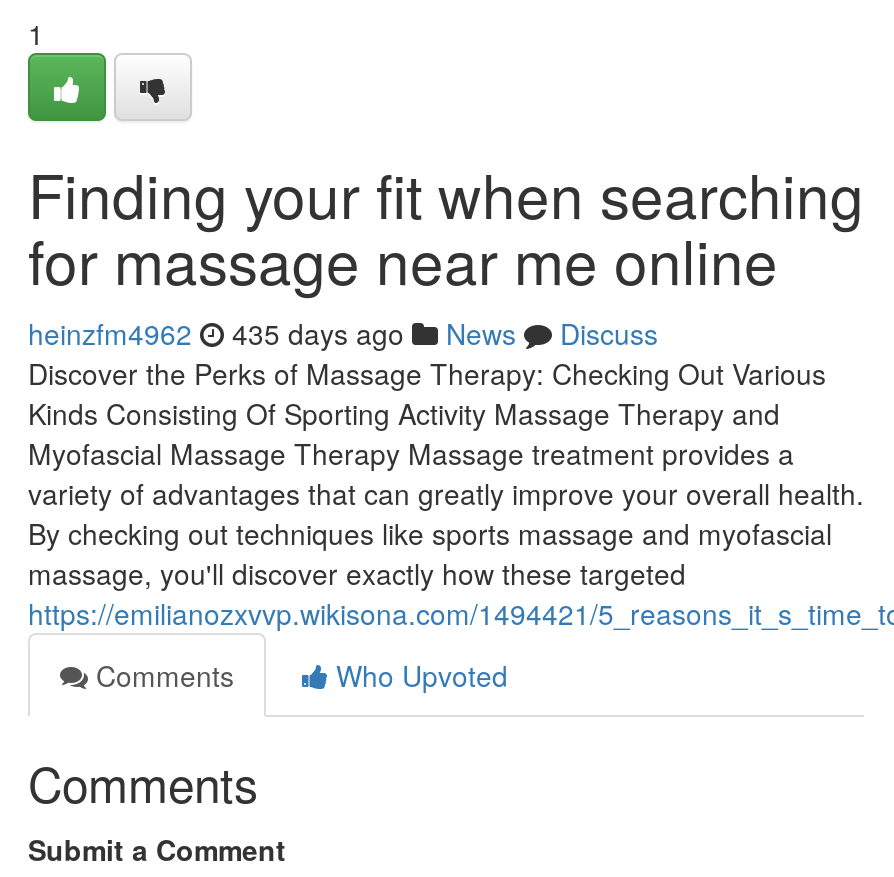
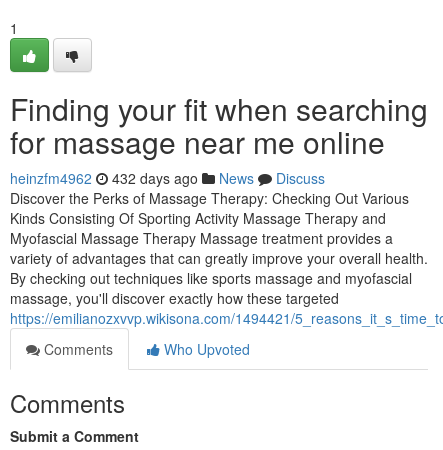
- heinzfm4962 435 days ago News Discuss
+ heinzfm4962 432 days ago News Discuss
